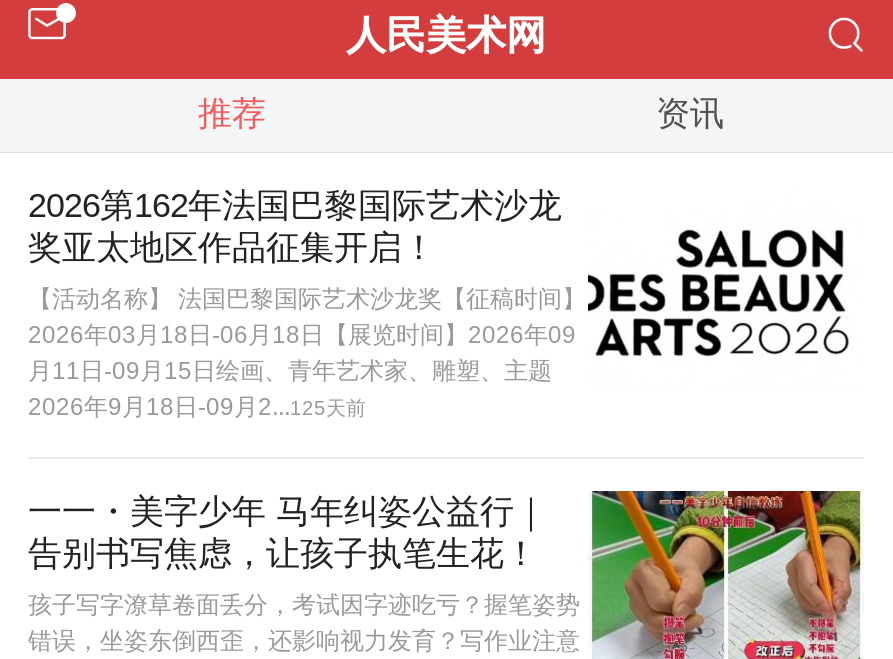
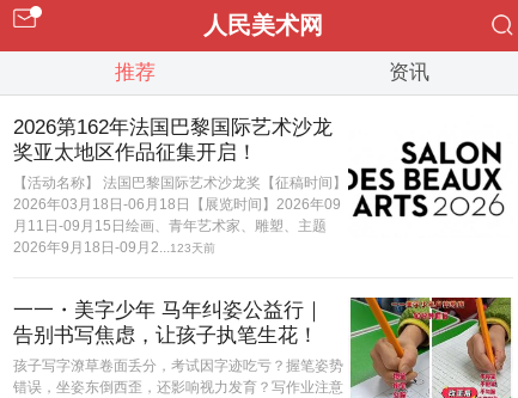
- 2026年9月18日-09月2...125天前
+ 2026年9月18日-09月2...123天前
